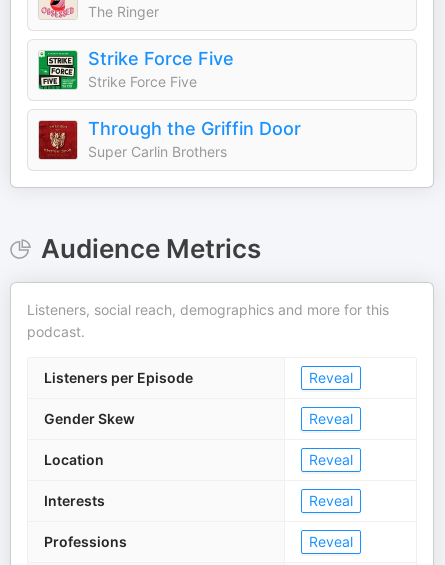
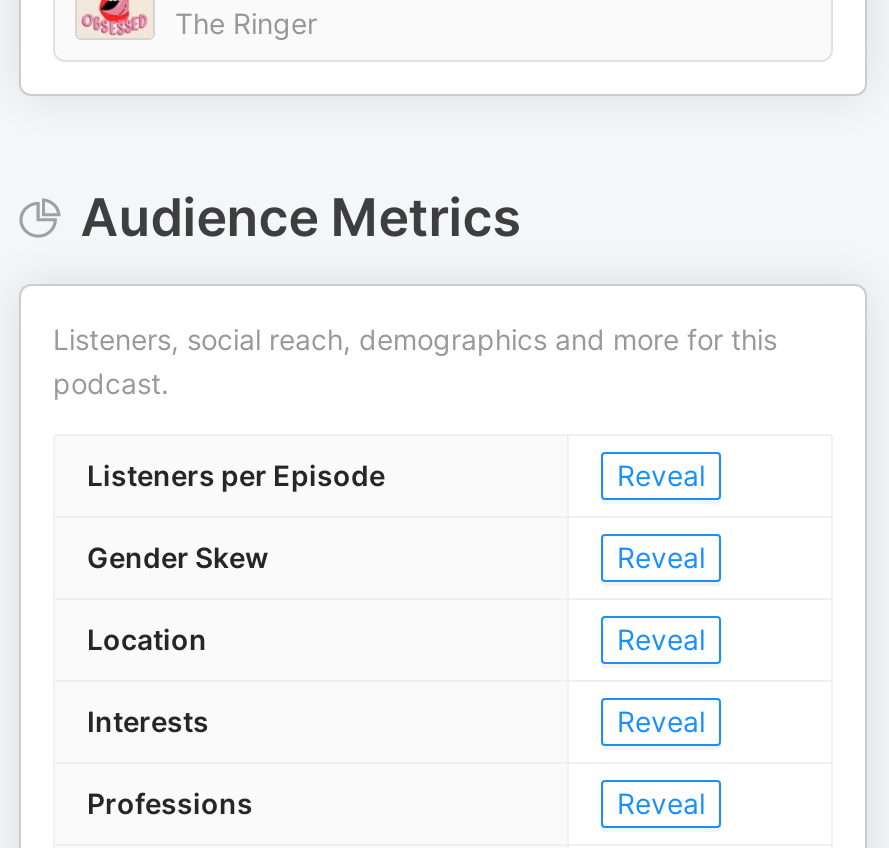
- [image]
- Strike Force Five
- Strike Force Five
- Through the Griffin Door
- Super Carlin Brothers

- [image]
